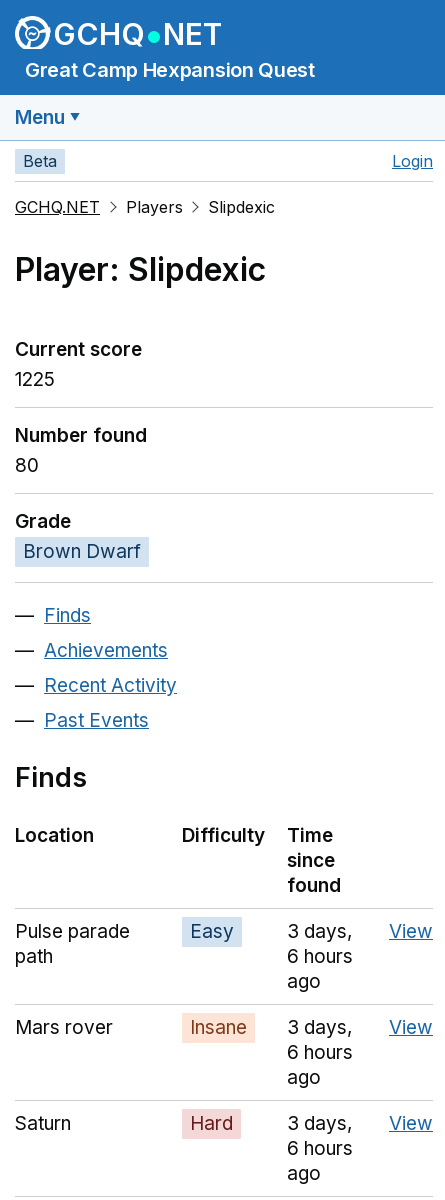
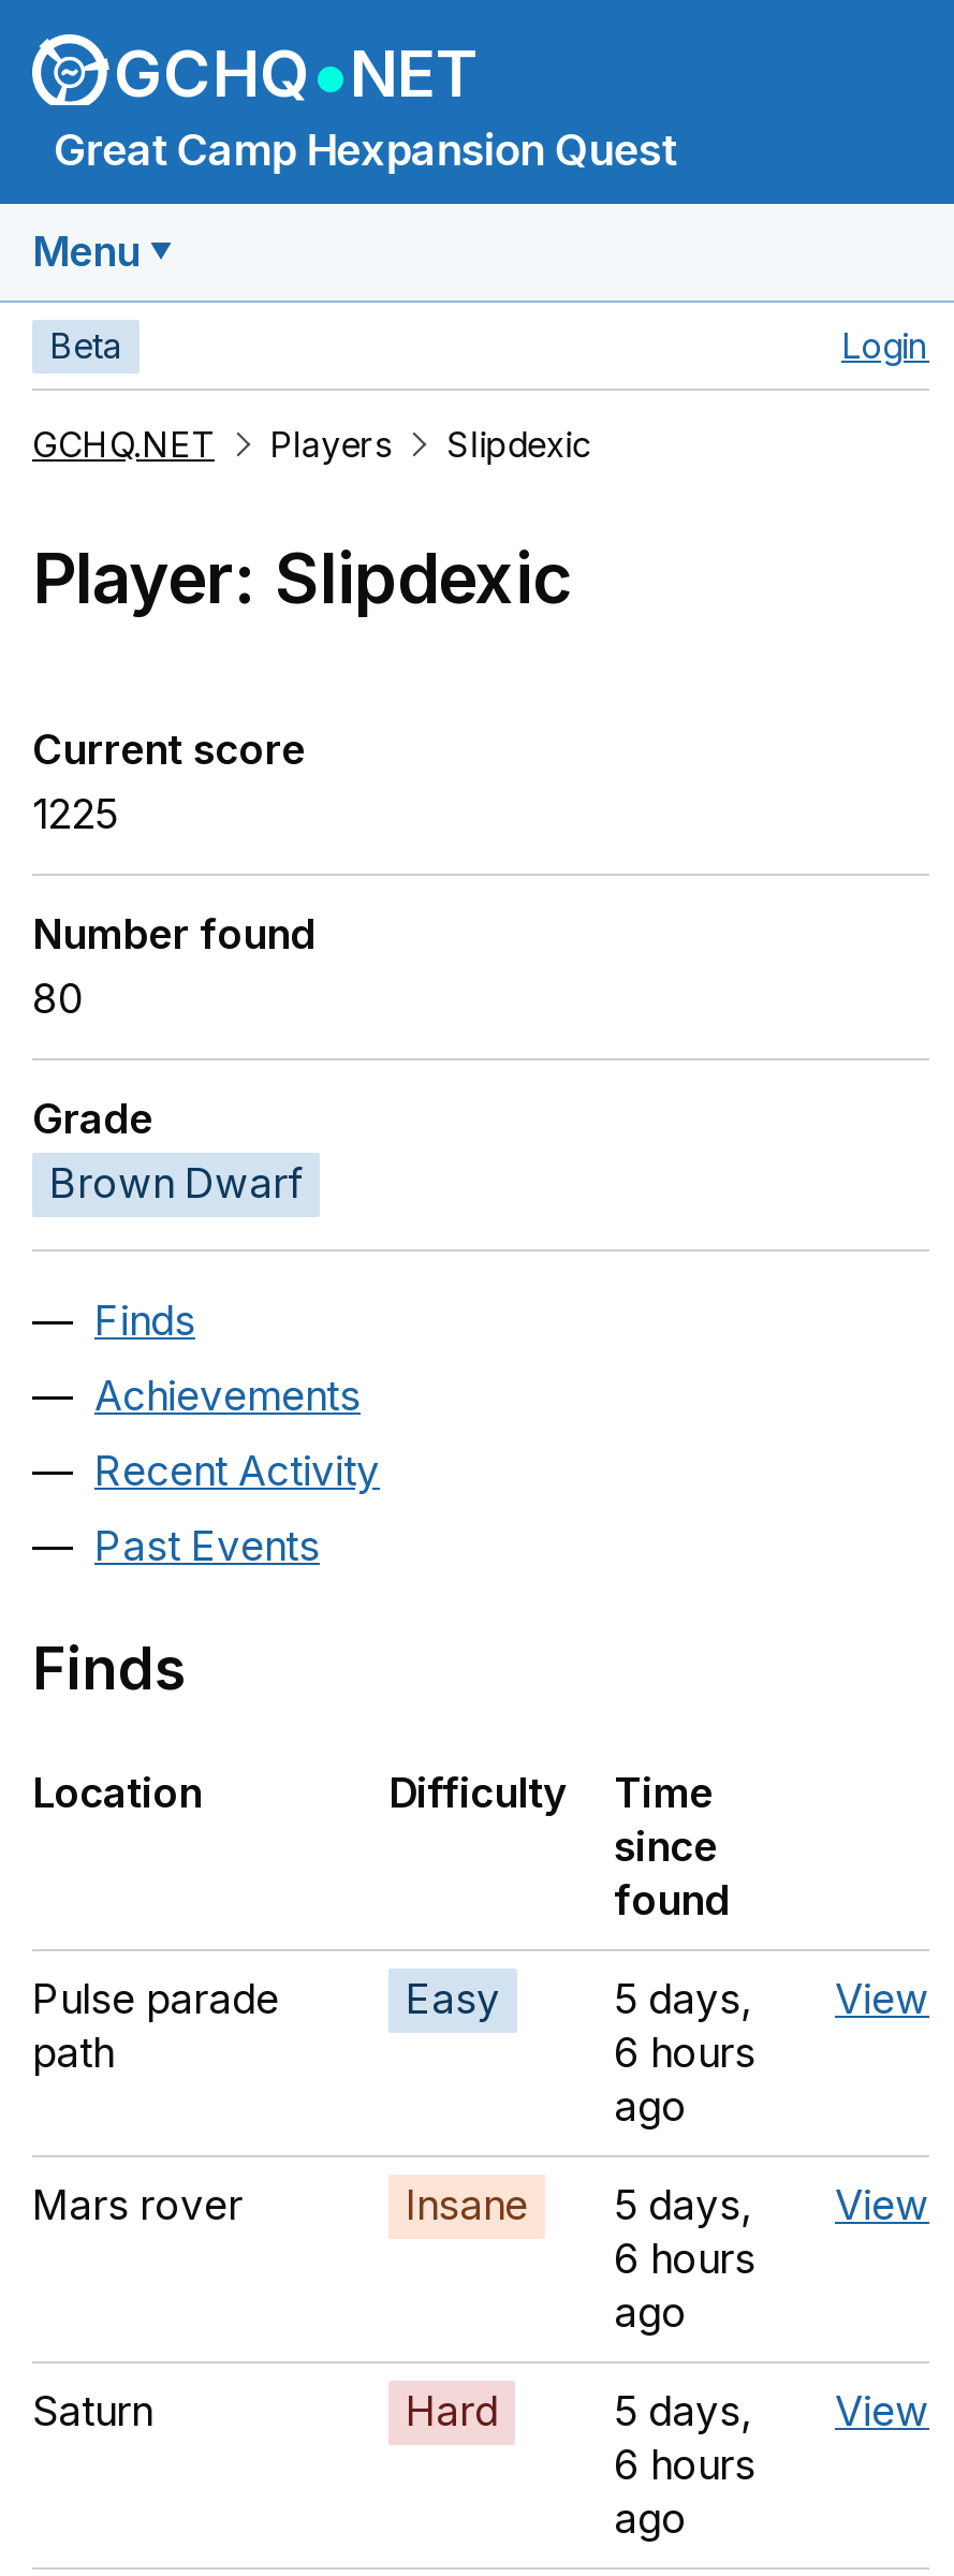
- 3 days, View
+ 5 days, View

- Insane 3 days, View
+ Insane 5 days, View

- 3 days, View
+ 5 days, View
